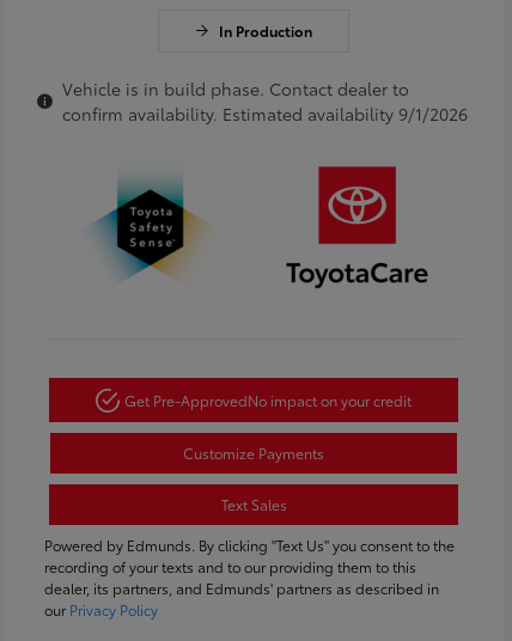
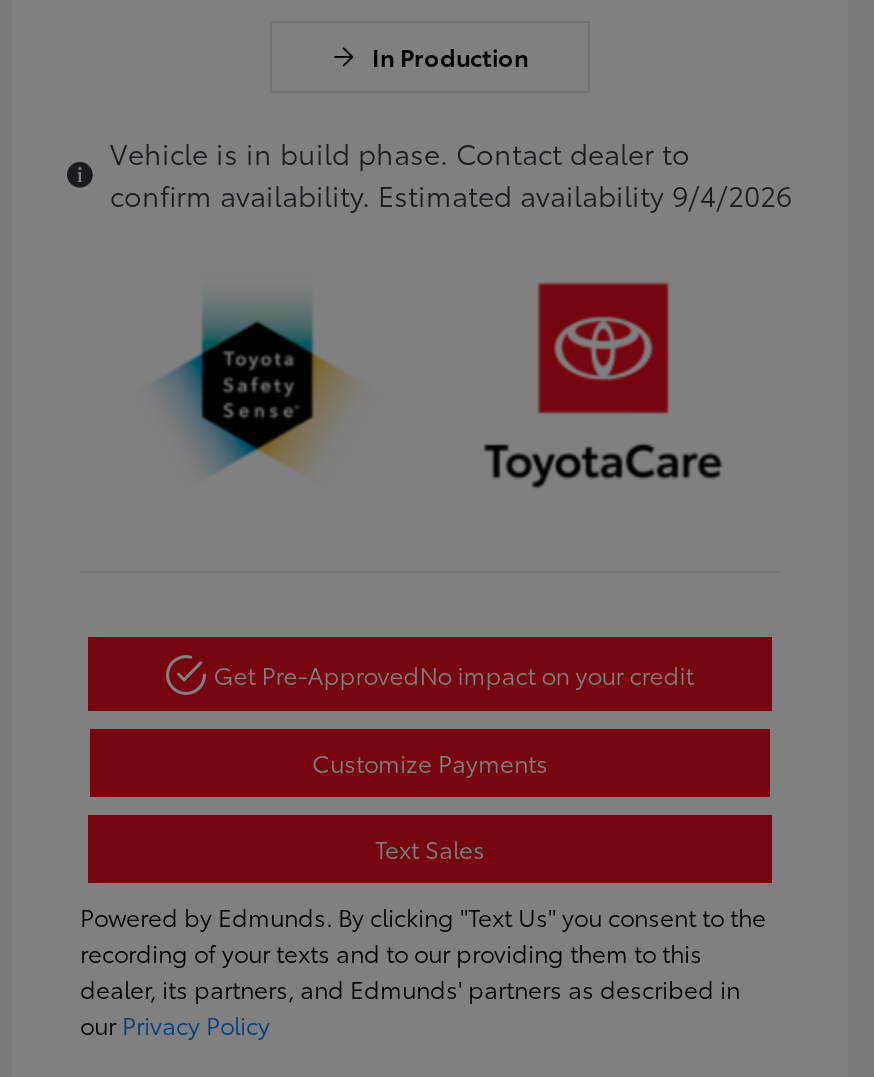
- confirm availability. Estimated availability 9/1/2026
+ confirm availability. Estimated availability 9/4/2026
